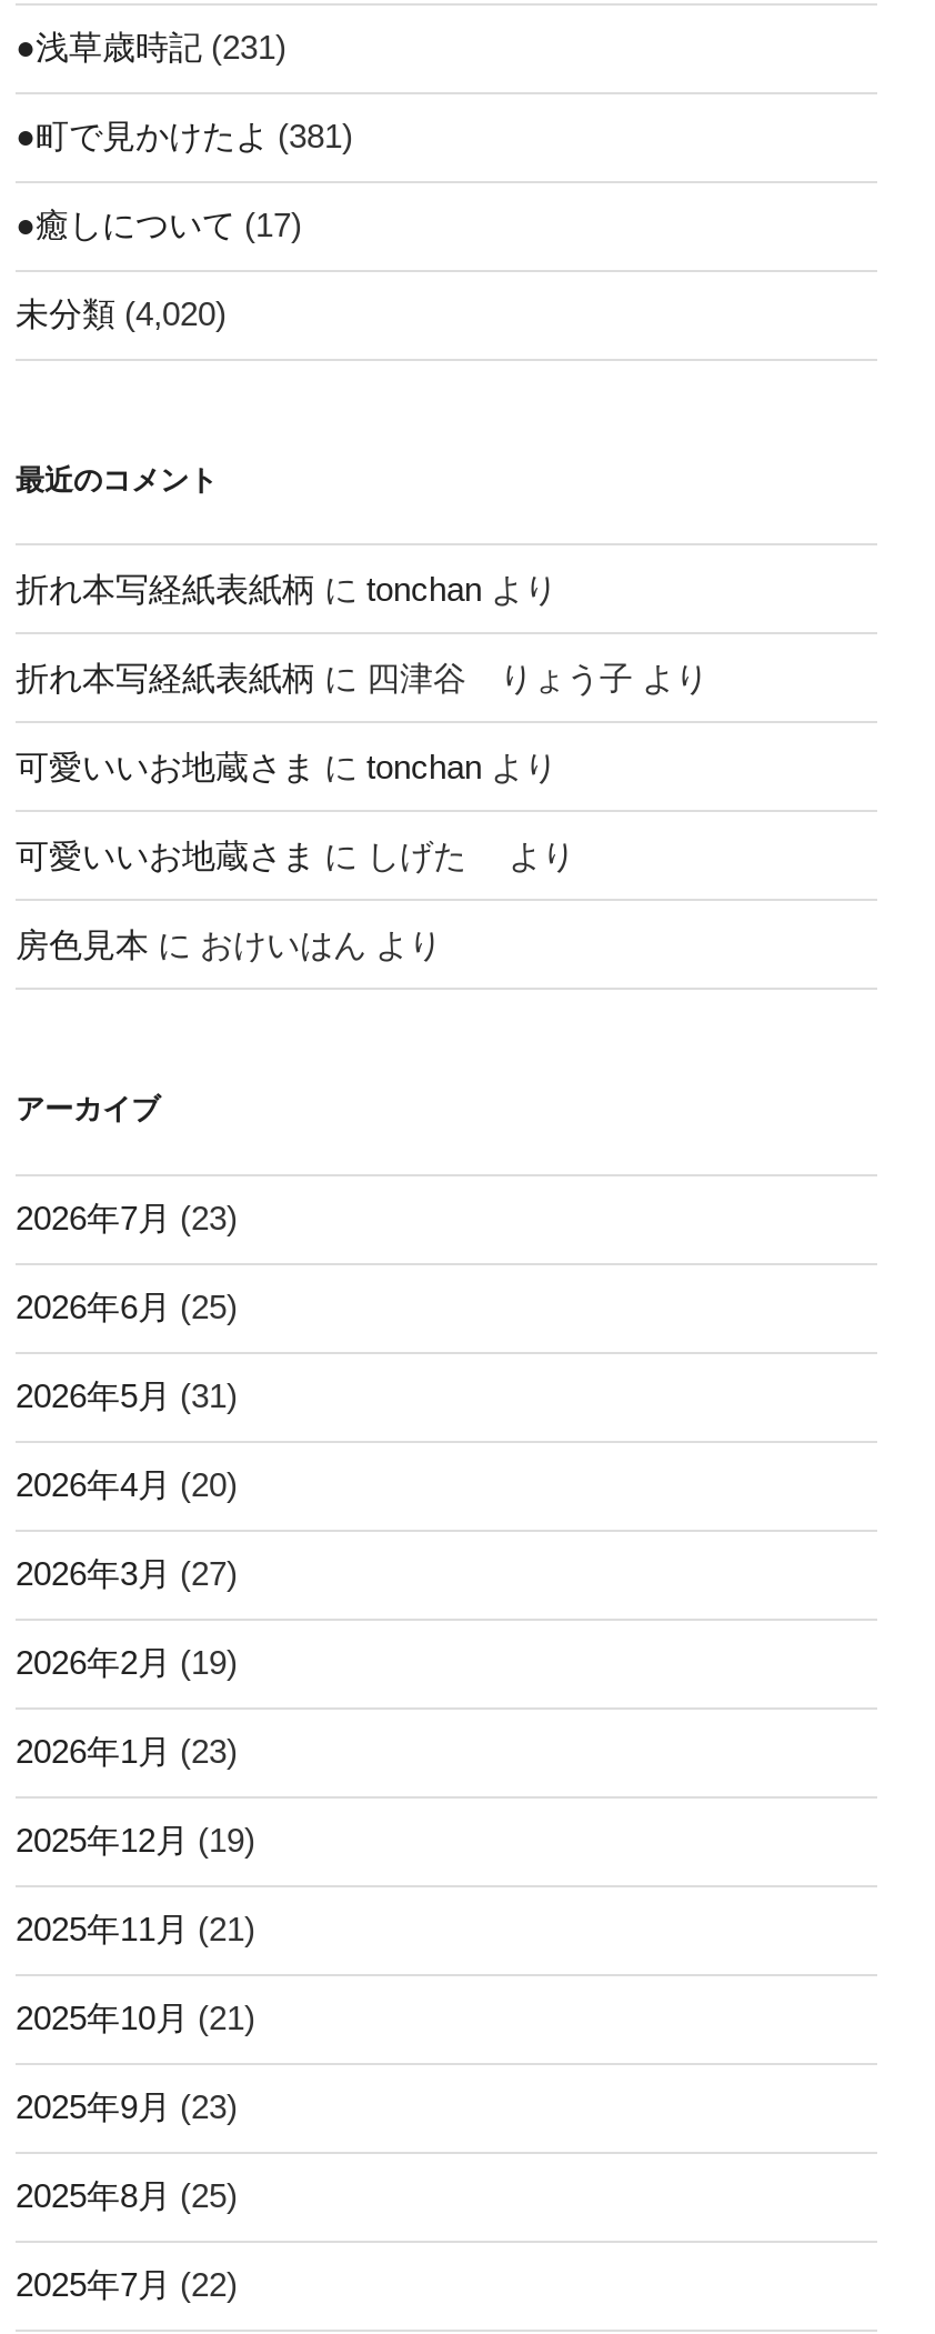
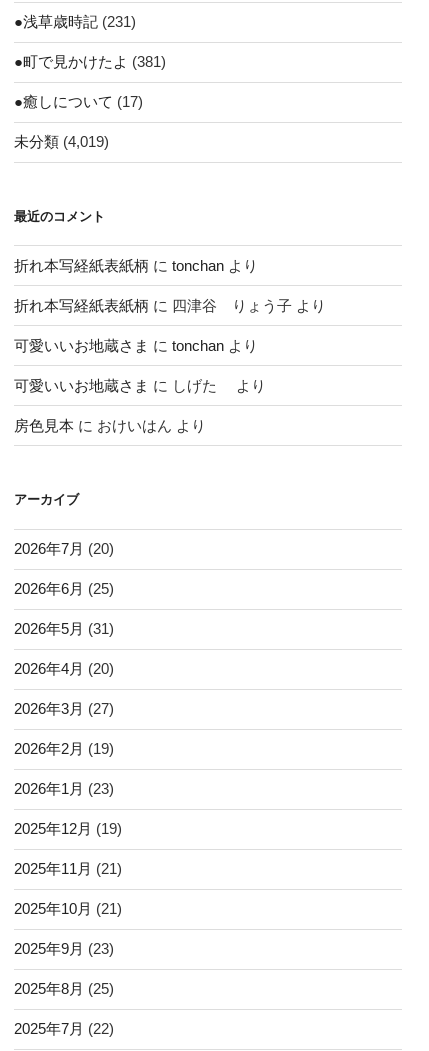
- 未分類(4,020)
+ 未分類(4,019)

- 2026年7月(23)
+ 2026年7月(20)
